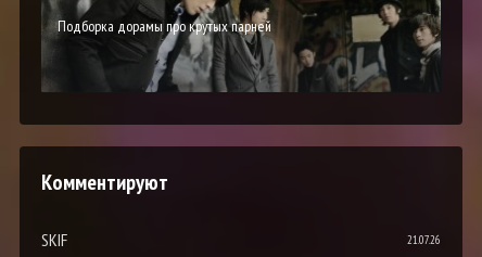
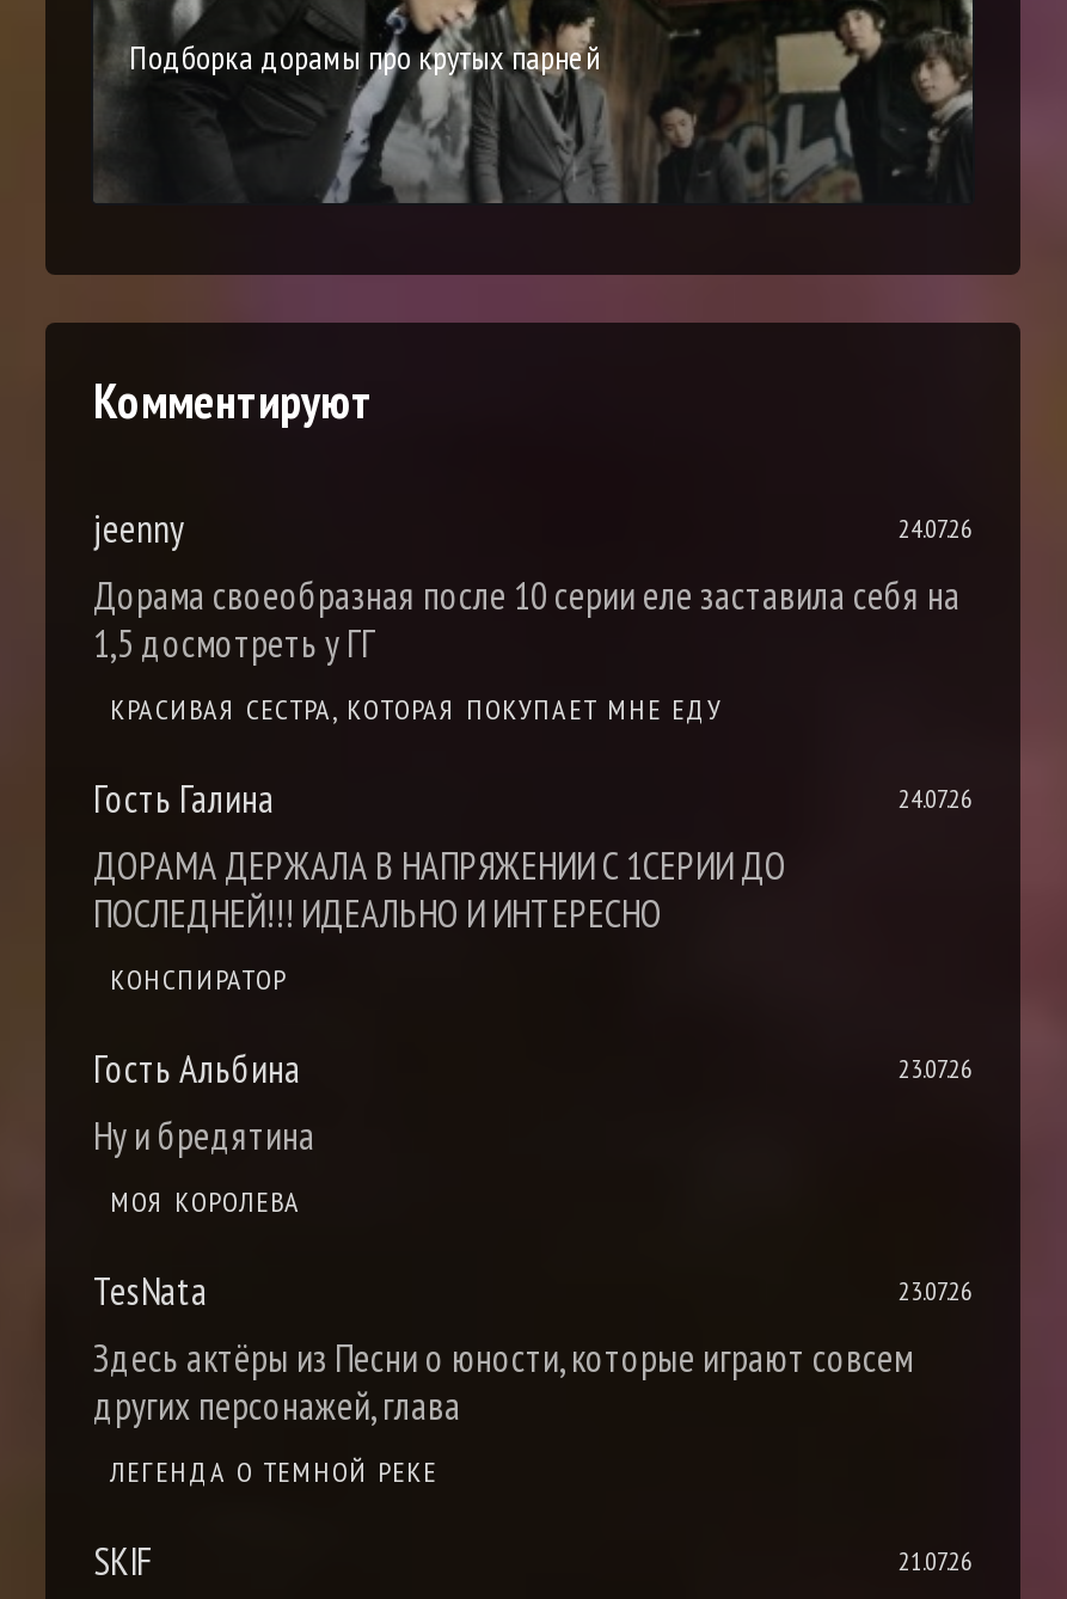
+ jeenny
+ 24.07.26
+ Дорама своеобразная после 10 серии еле заставила себя на
+ 1,5 досмотреть у ГГ
+ КРАСИВАЯ СЕСТРА, КОТОРАЯ ПОКУПАЕТ МНЕ ЕДУ
+ Гость Галина
+ 24.07.26
+ ДОРАМА ДЕРЖАЛА В НАПРЯЖЕНИИ С 1СЕРИИ ДО
+ ПОСЛЕДНЕЙ!!! ИДЕАЛЬНО И ИНТЕРЕСНО
+ КОНСПИРАТОР
+ Гость Альбина
+ 23.07.26
+ Ну и бредятина
+ МОЯ КОРОЛЕВА
+ TesNata
+ 23.07.26
+ Здесь актёры из Песни о юности, которые играют совсем
+ других персонажей, глава
+ ЛЕГЕНДА О ТЕМНОЙ РЕКЕ
